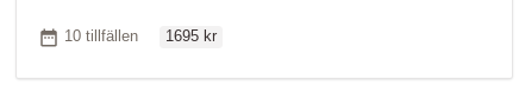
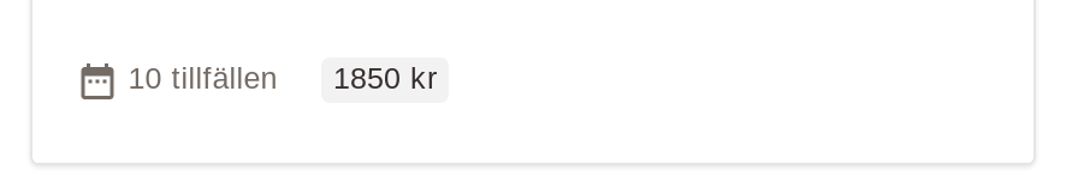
- 1695 kr
+ 1850 kr
